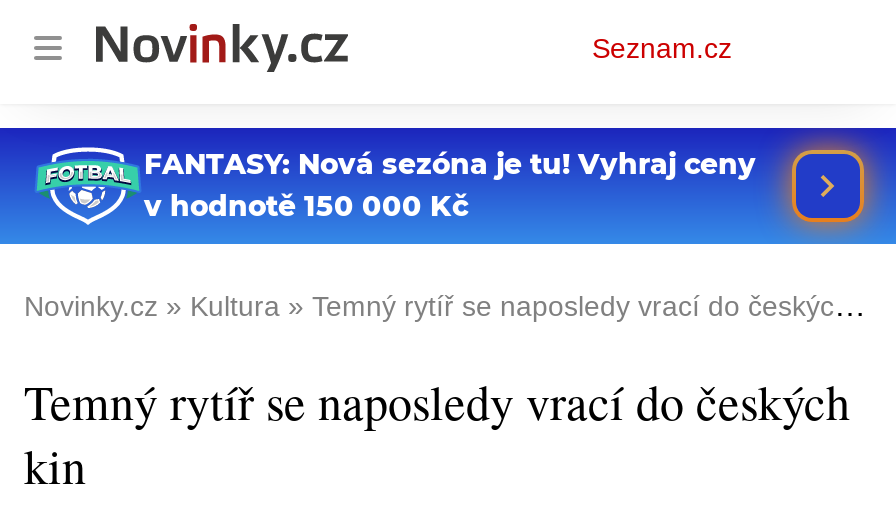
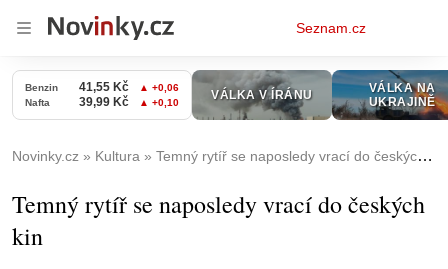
- [image]
+ [image]
